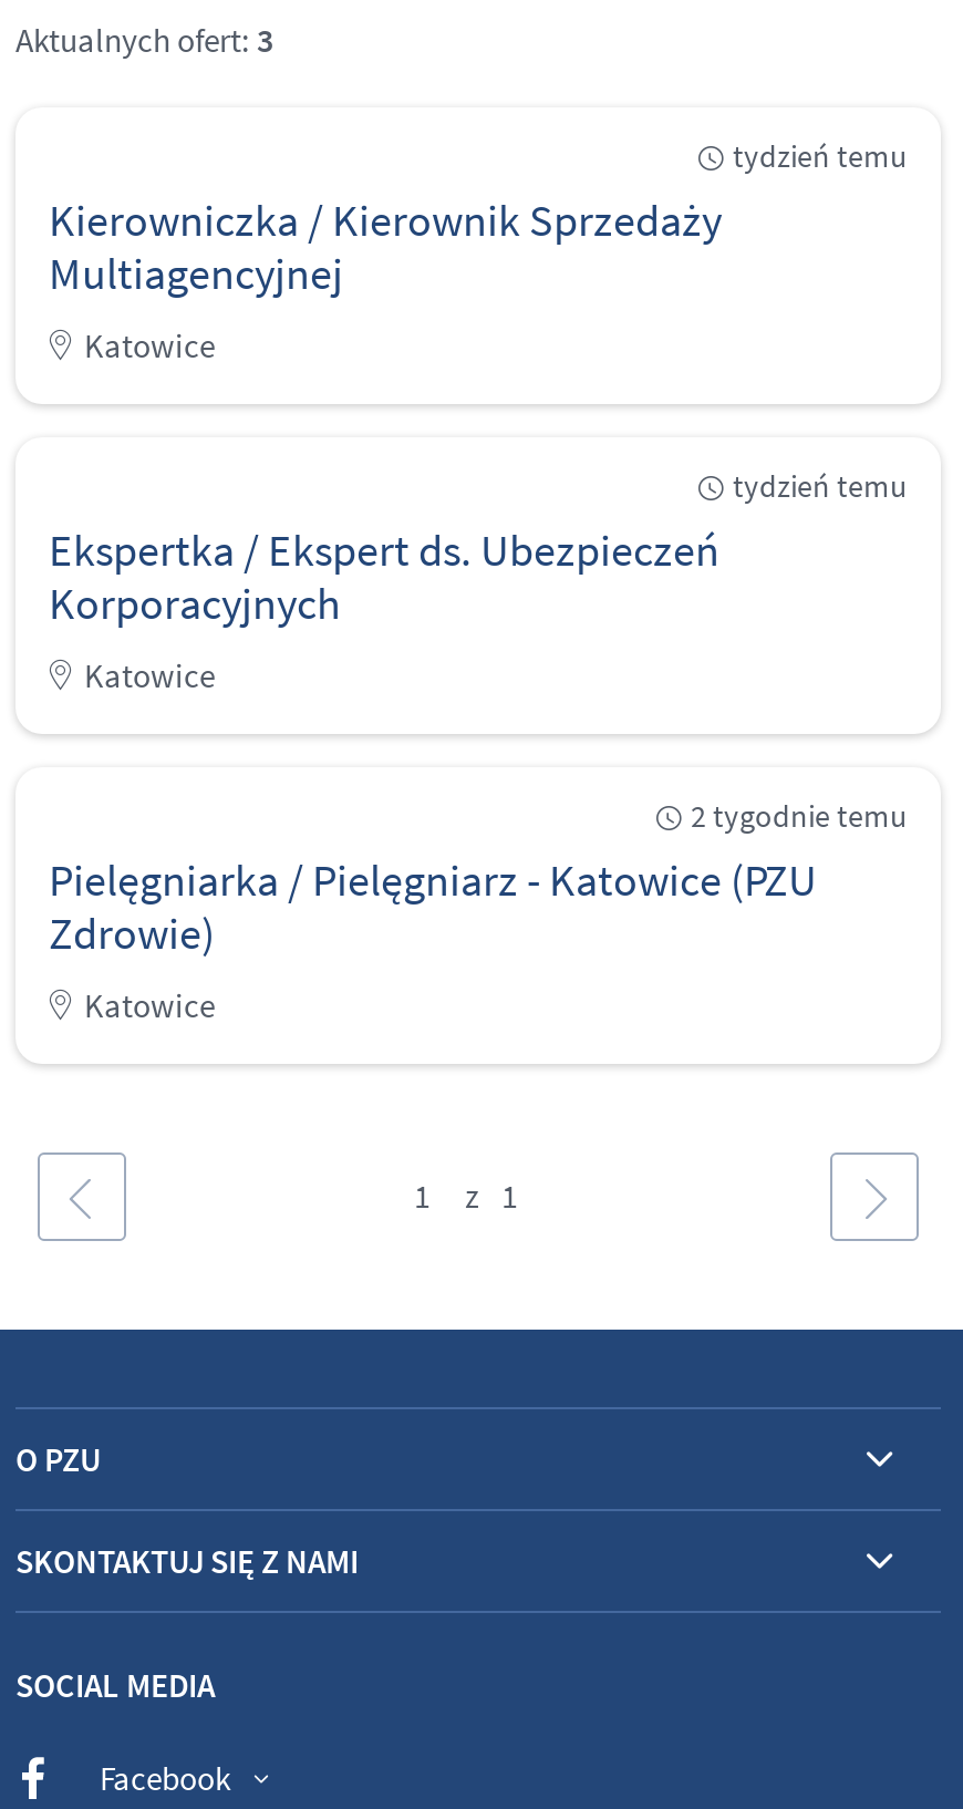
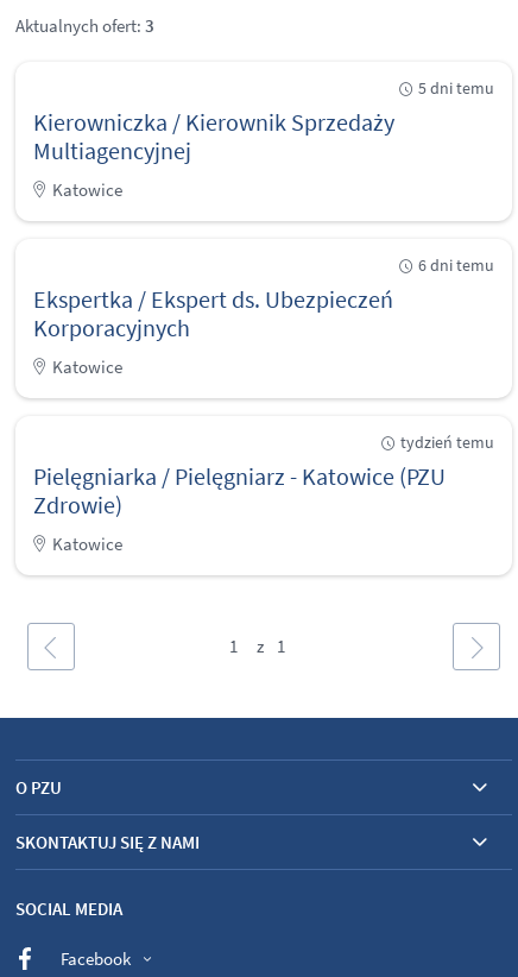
- tydzień temu
+ 5 dni temu

- tydzień temu
+ 6 dni temu

- 2 tygodnie temu
+ tydzień temu
